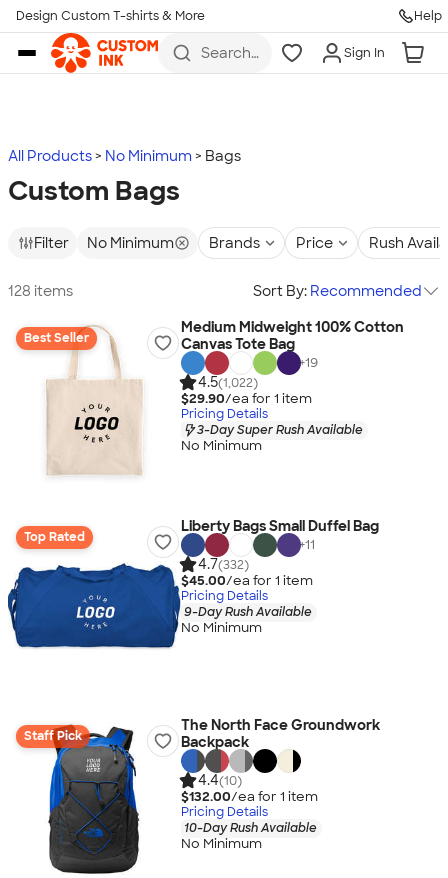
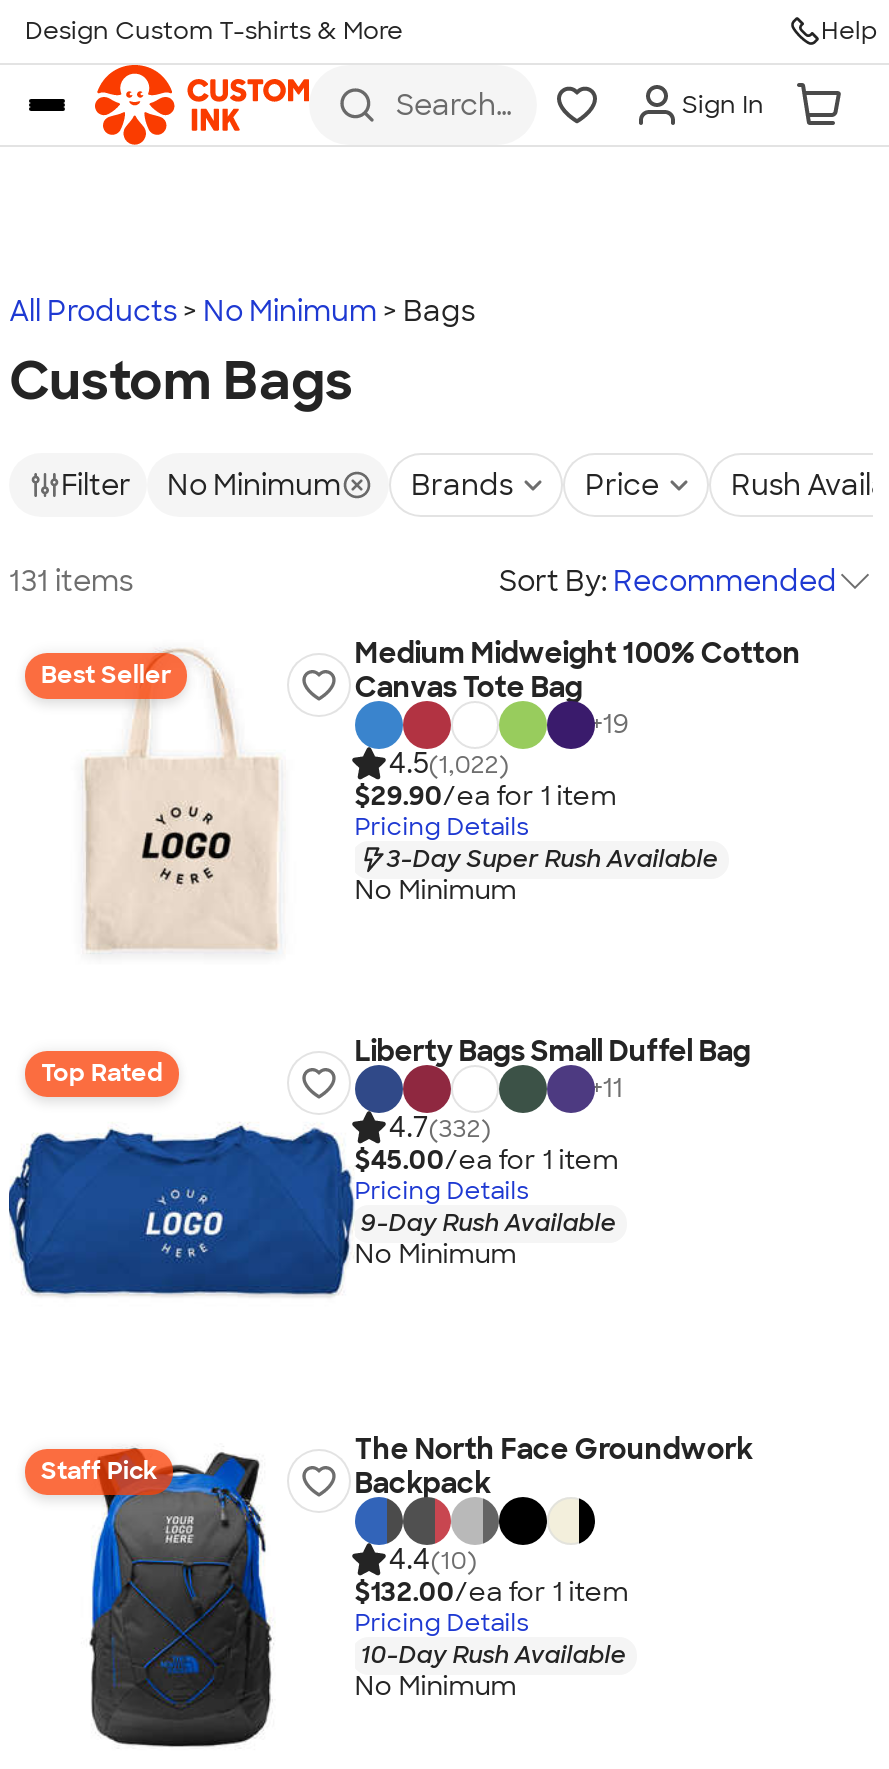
- 128 items
+ 131 items
